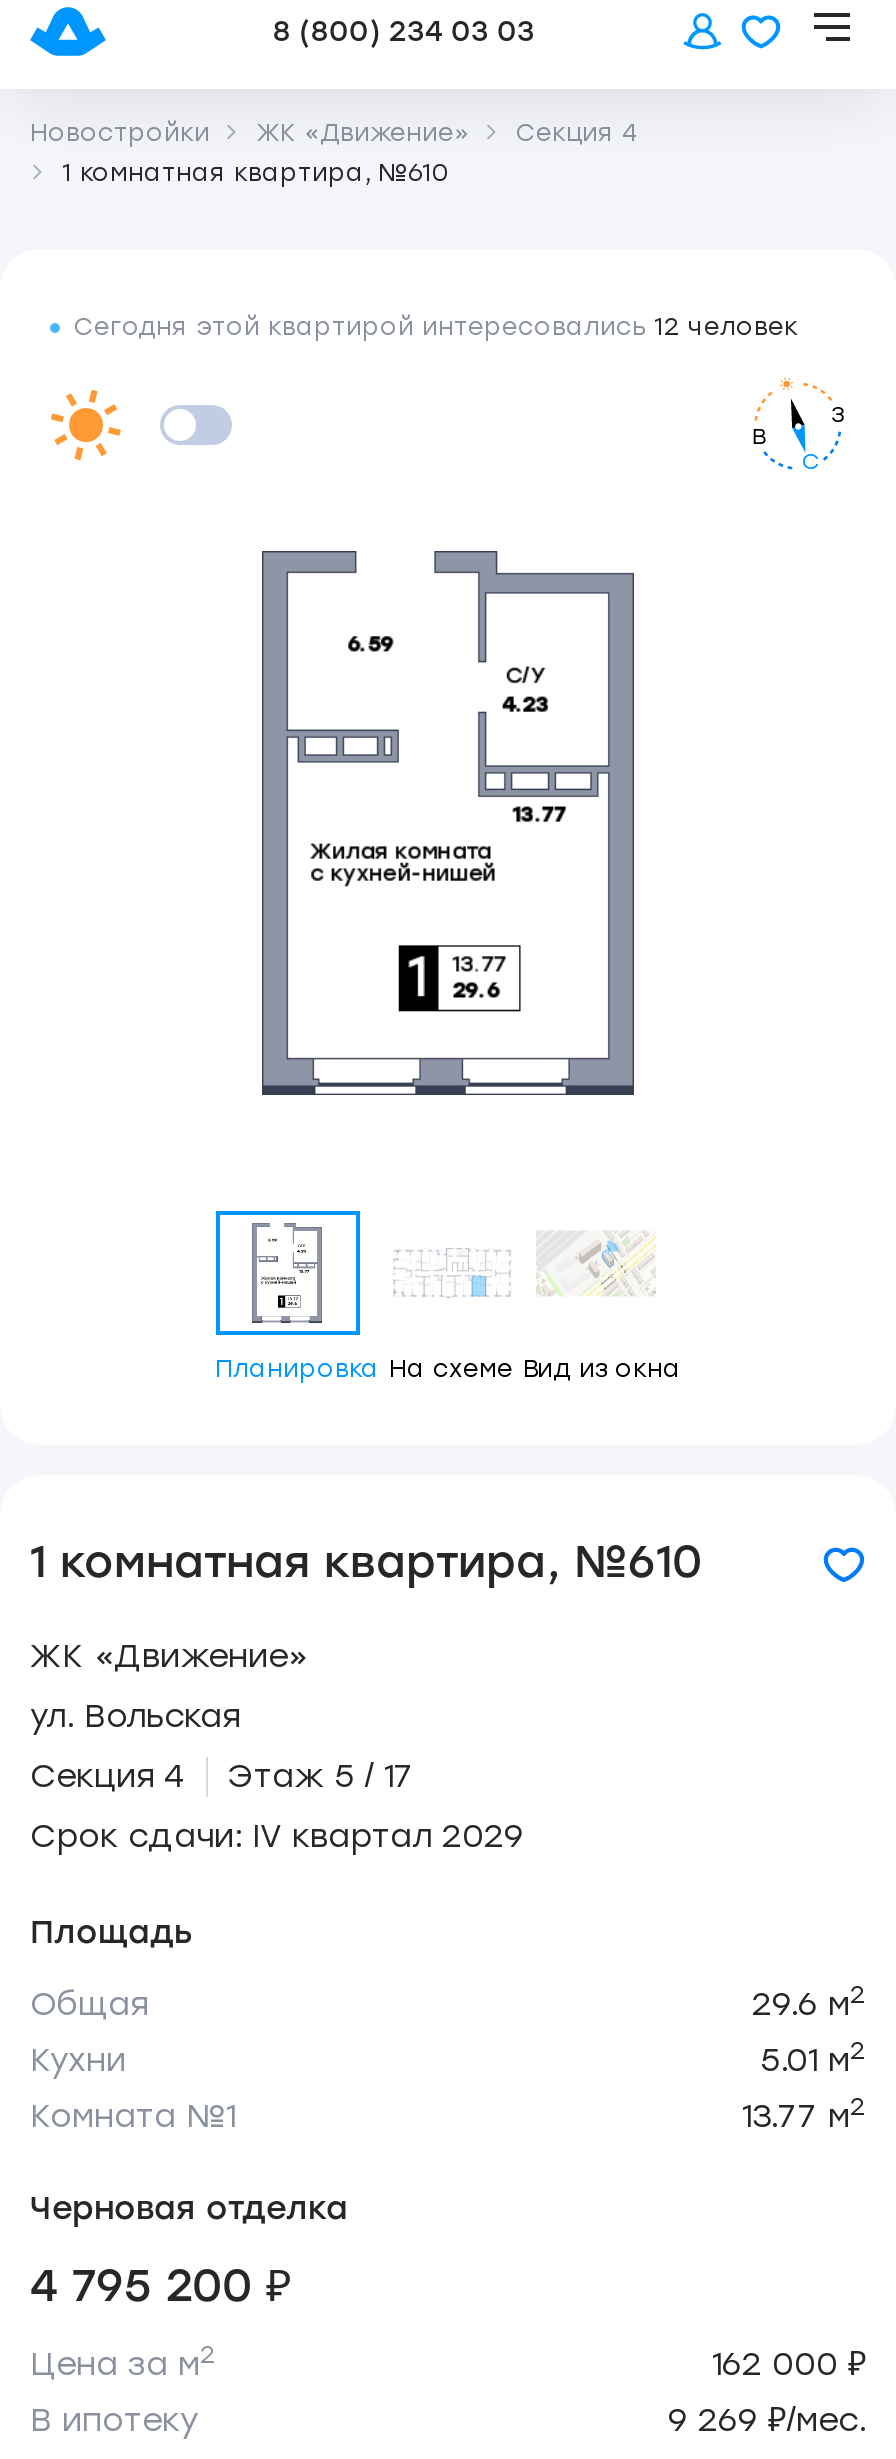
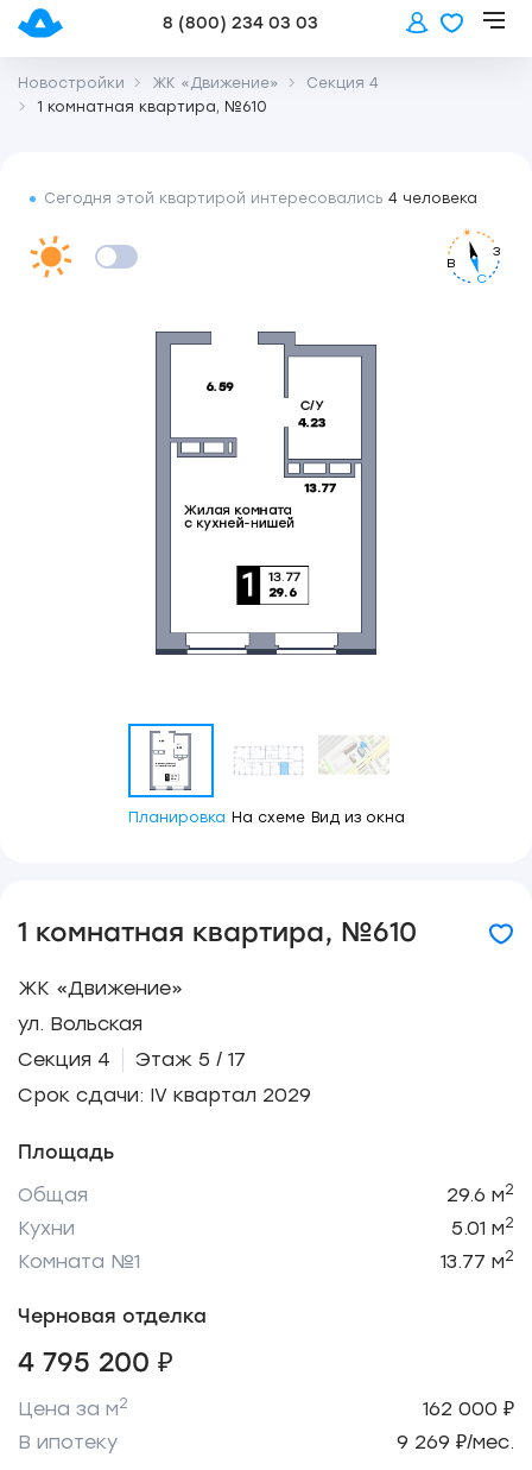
- Сегодня этой квартирой интересовались 12 человек
+ Сегодня этой квартирой интересовались 4 человека
